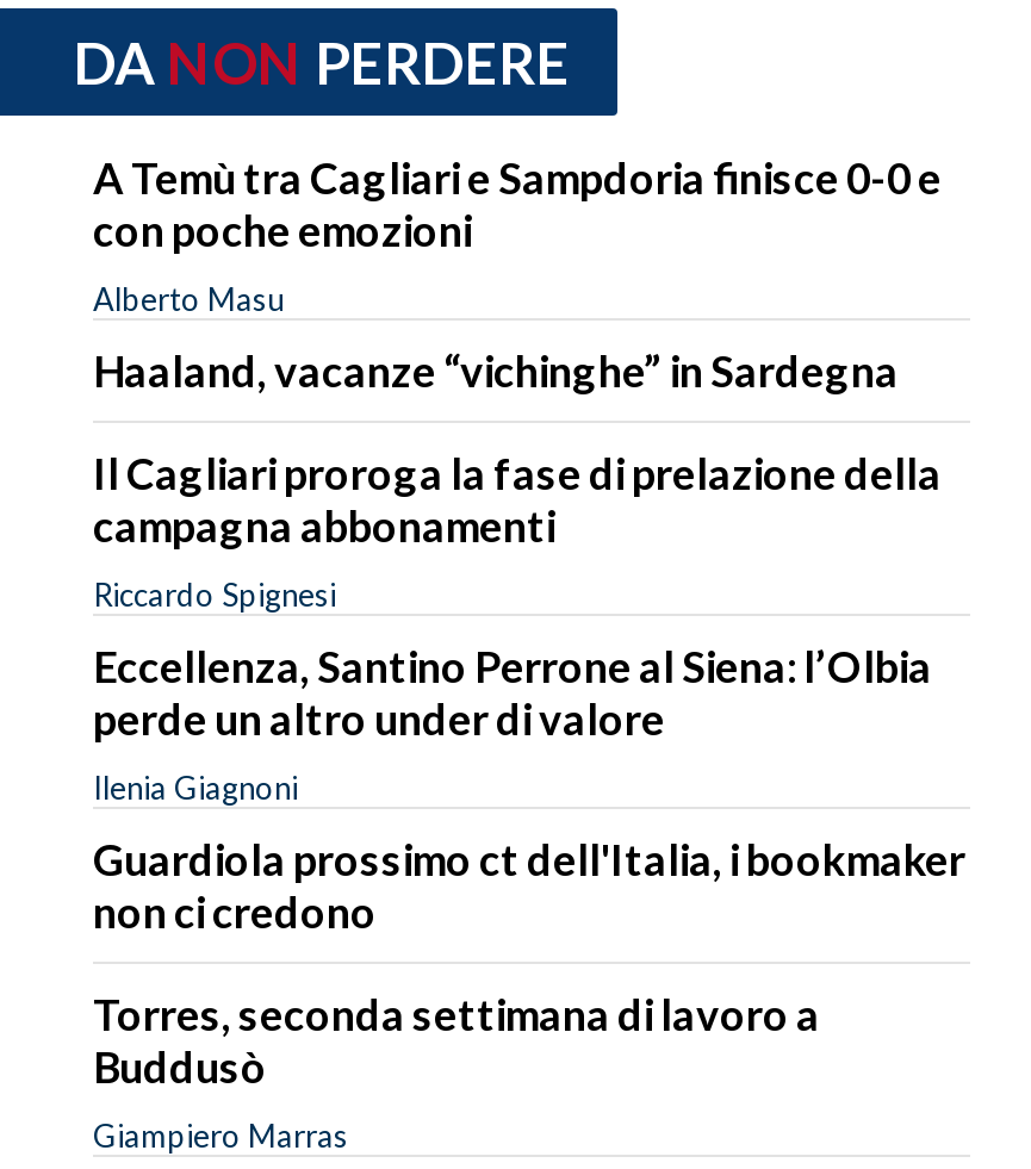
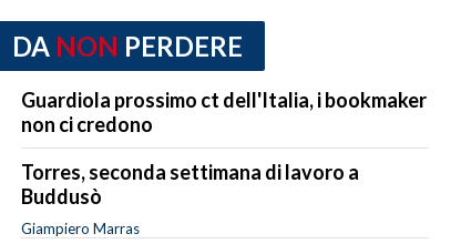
- A Temù tra Cagliari e Sampdoria finisce 0-0 e
- con poche emozioni
- Alberto Masu
- Haaland, vacanze “vichinghe” in Sardegna
- Il Cagliari proroga la fase di prelazione della
- campagna abbonamenti
- Riccardo Spignesi
- Eccellenza, Santino Perrone al Siena: l’Olbia
- perde un altro under di valore
- Ilenia Giagnoni
